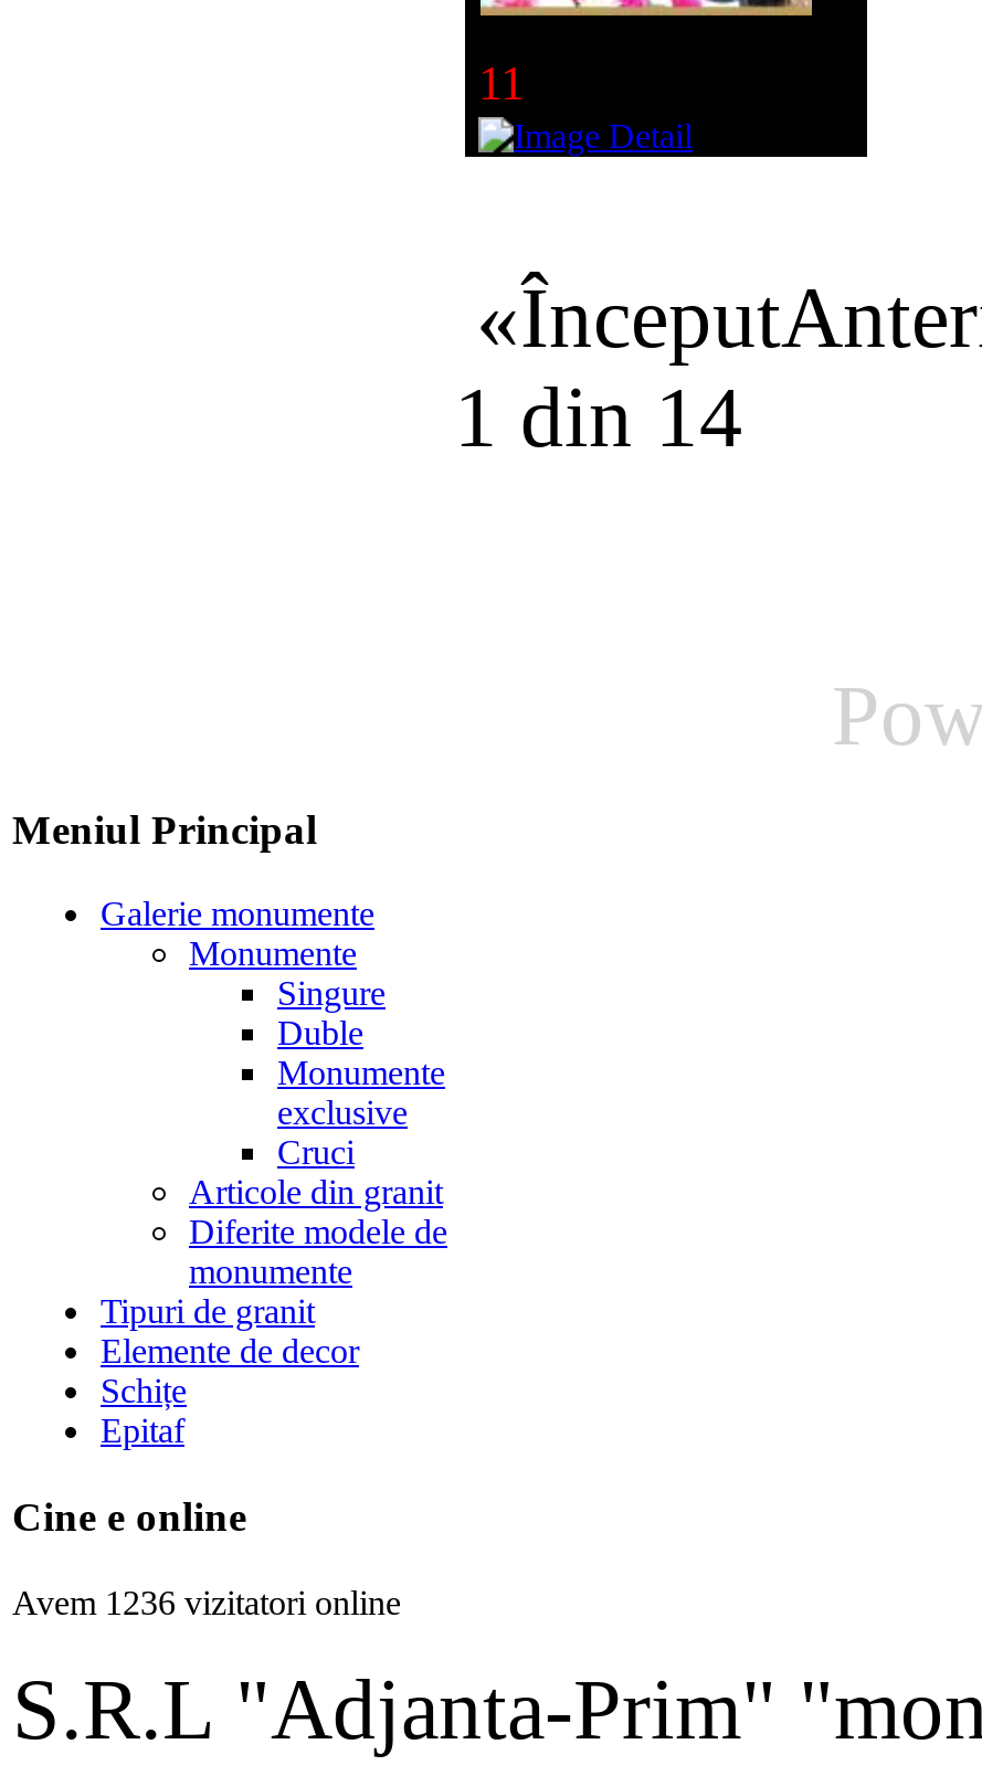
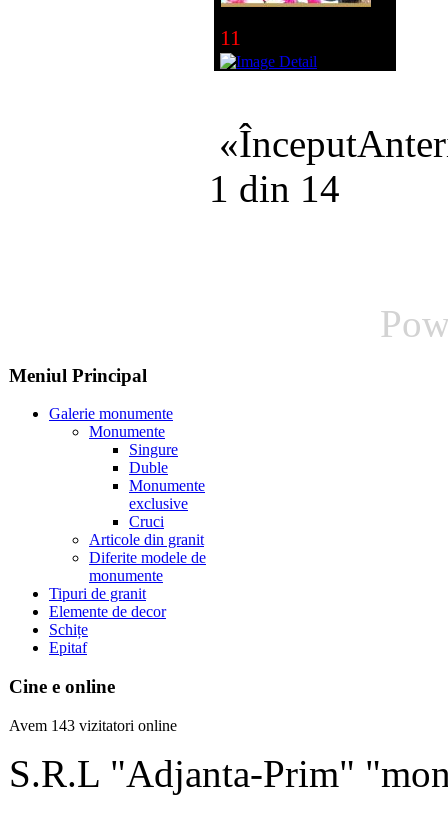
- Avem 1236 vizitatori online
+ Avem 143 vizitatori online
